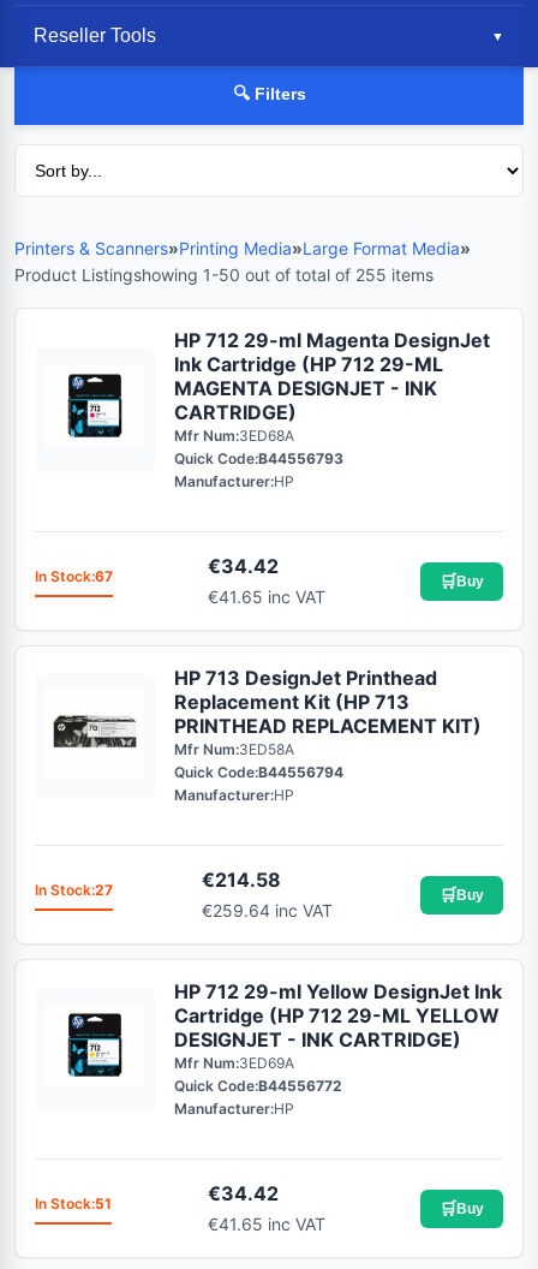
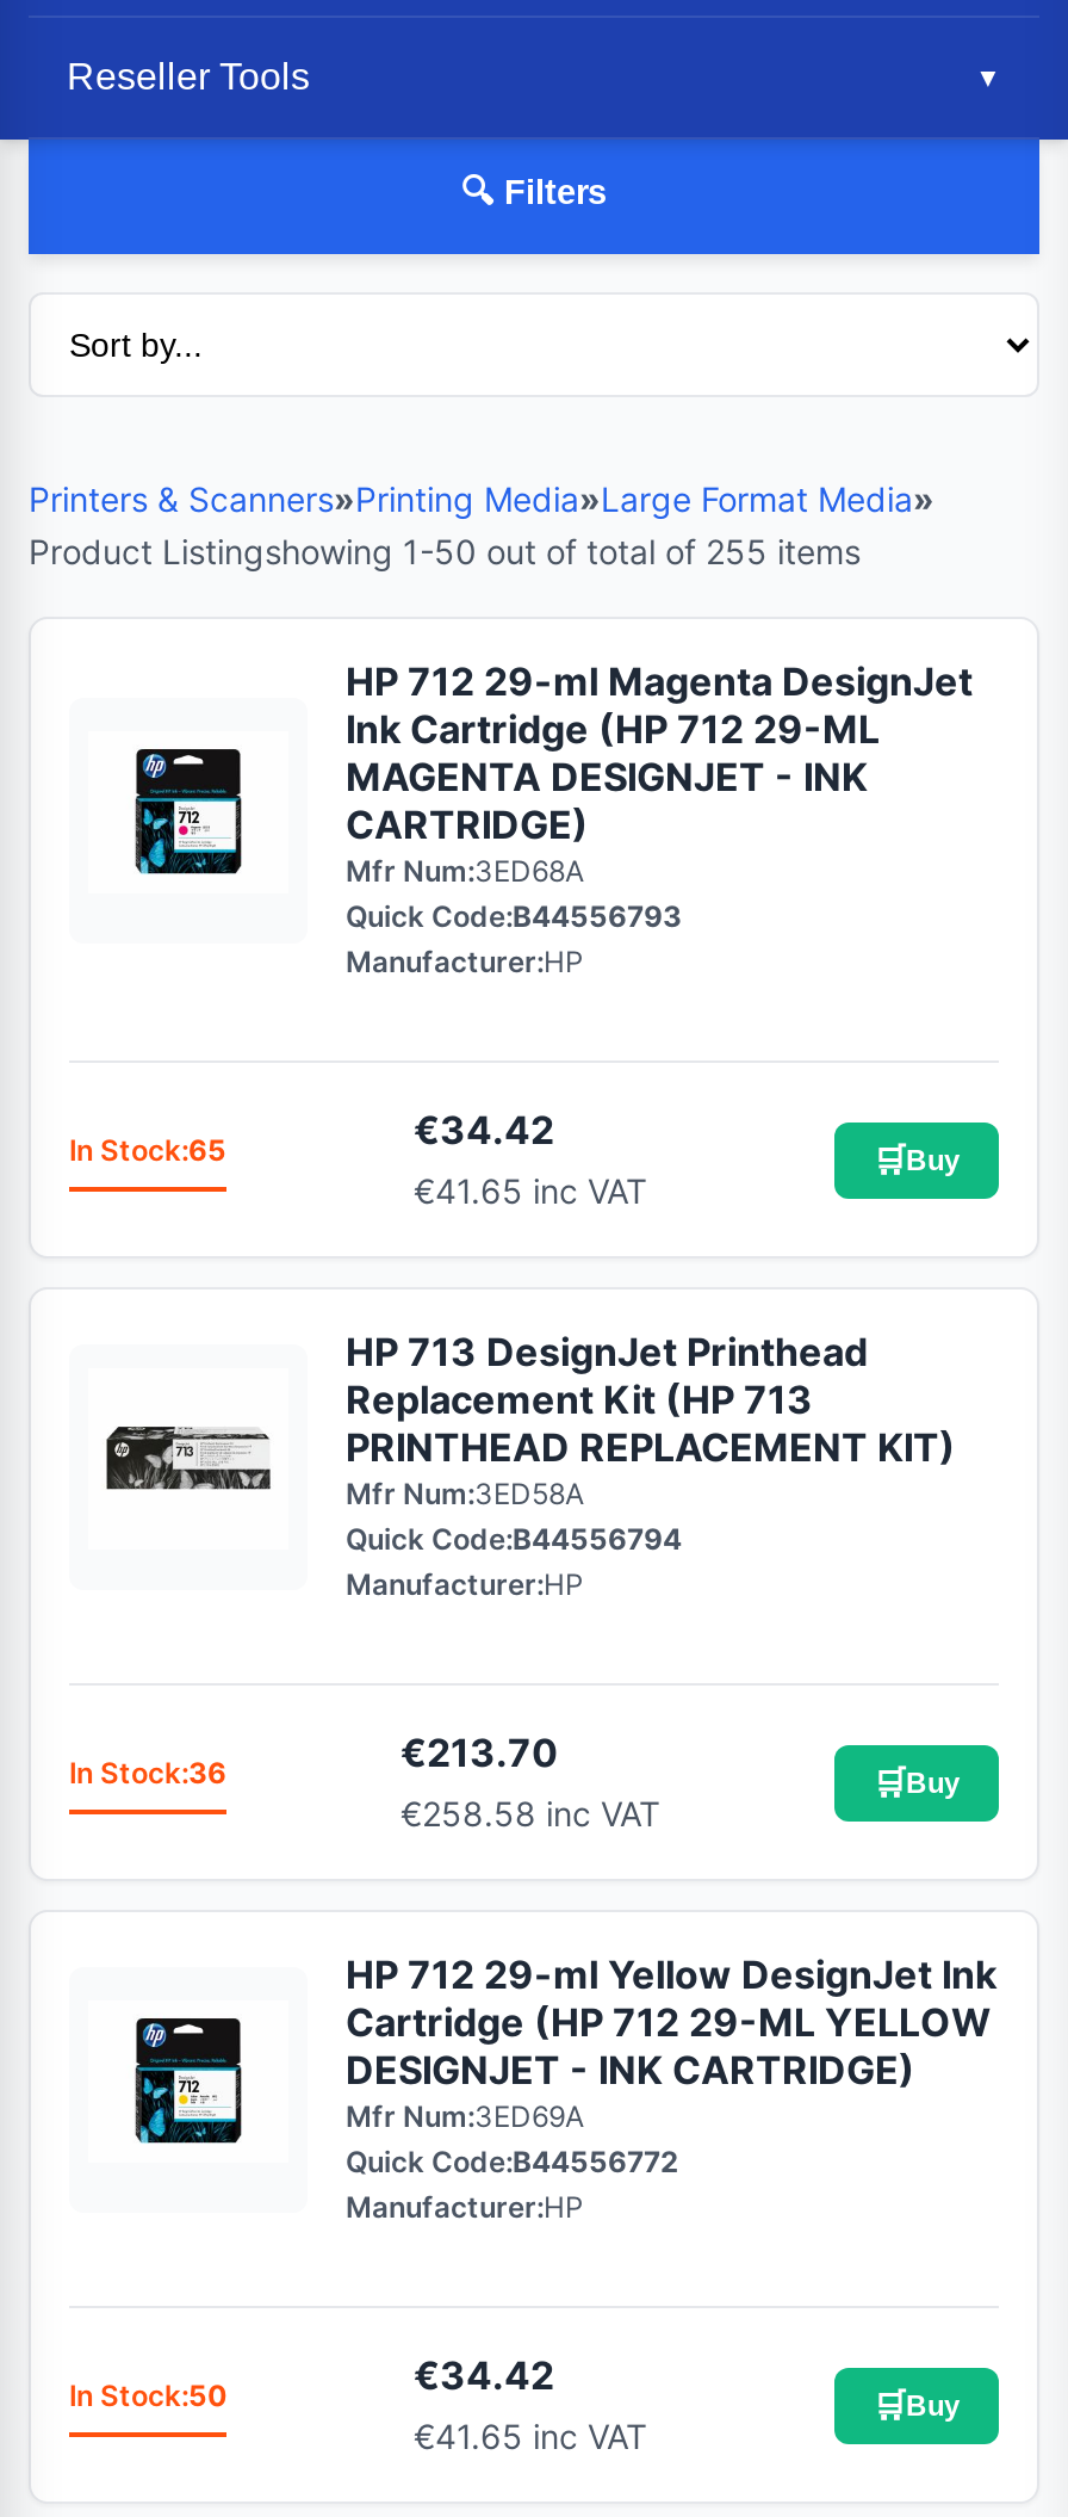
- In Stock:67
+ In Stock:65

- €214.58
+ €213.70

- In Stock:27
+ In Stock:36

- €259.64 inc VAT
+ €258.58 inc VAT

- In Stock:51
+ In Stock:50
